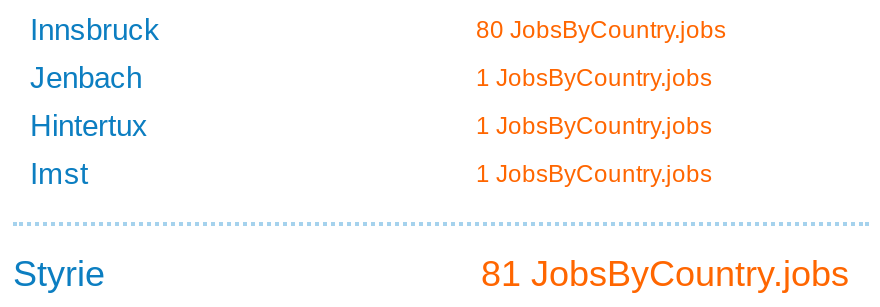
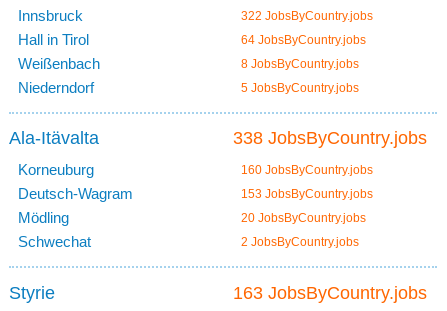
- 80 JobsByCountry.jobs
- Jenbach
- 1 JobsByCountry.jobs
- Hintertux
- 1 JobsByCountry.jobs
- Imst
- 1 JobsByCountry.jobs
- 81 JobsByCountry.jobs
+ 322 JobsByCountry.jobs
+ Hall in Tirol
+ 64 JobsByCountry.jobs
+ Weißenbach
+ 8 JobsByCountry.jobs
+ Niederndorf
+ 5 JobsByCountry.jobs
+ 338 JobsByCountry.jobs
+ Ala-Itävalta
+ Korneuburg
+ 160 JobsByCountry.jobs
+ Deutsch-Wagram
+ 153 JobsByCountry.jobs
+ Mödling
+ 20 JobsByCountry.jobs
+ Schwechat
+ 2 JobsByCountry.jobs
+ 163 JobsByCountry.jobs
